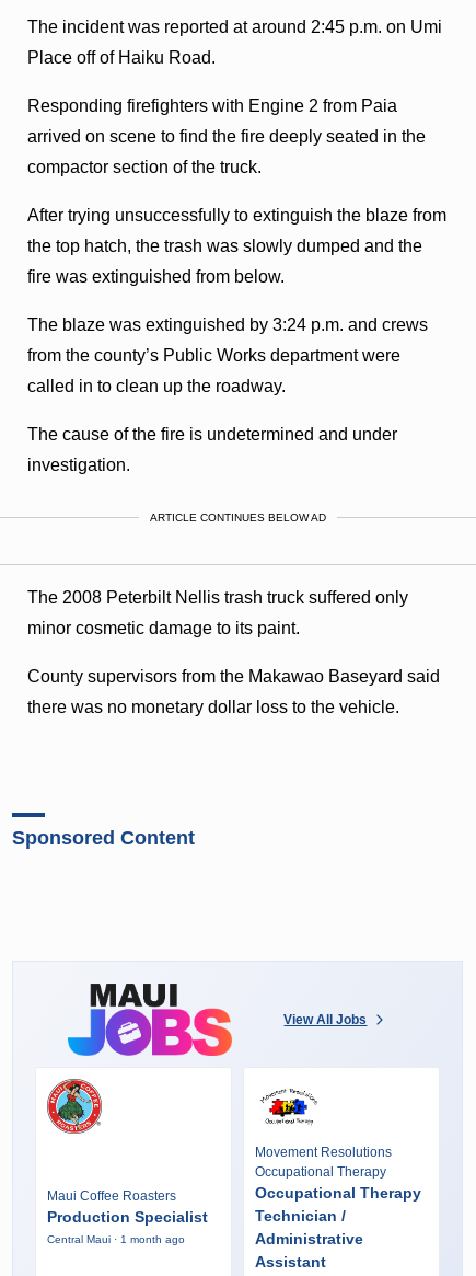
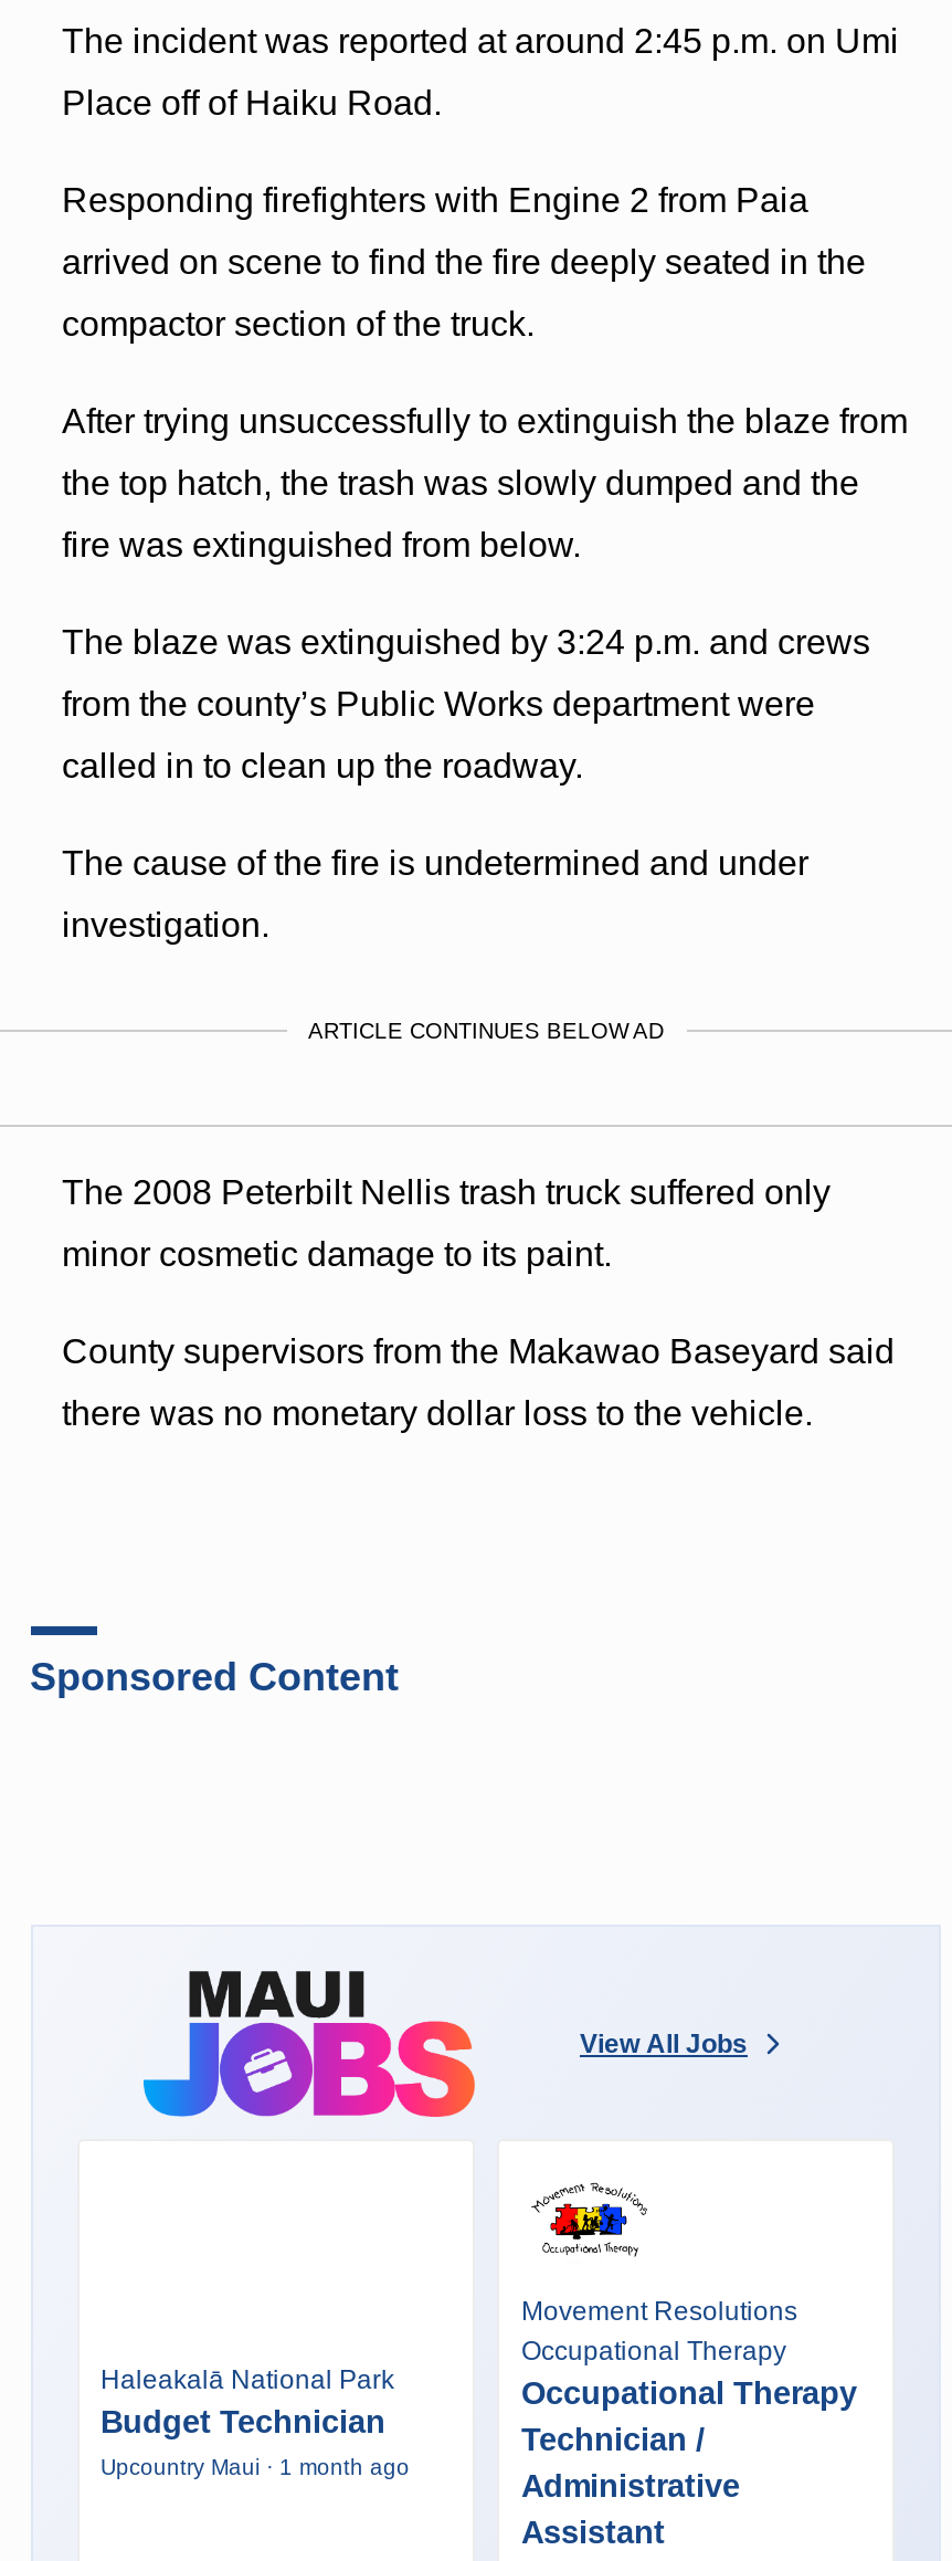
- [image]

- Maui Coffee Roasters
- Production Specialist
- Central Maui · 1 month ago
+ Haleakalā National Park
+ Budget Technician
+ Upcountry Maui · 1 month ago
